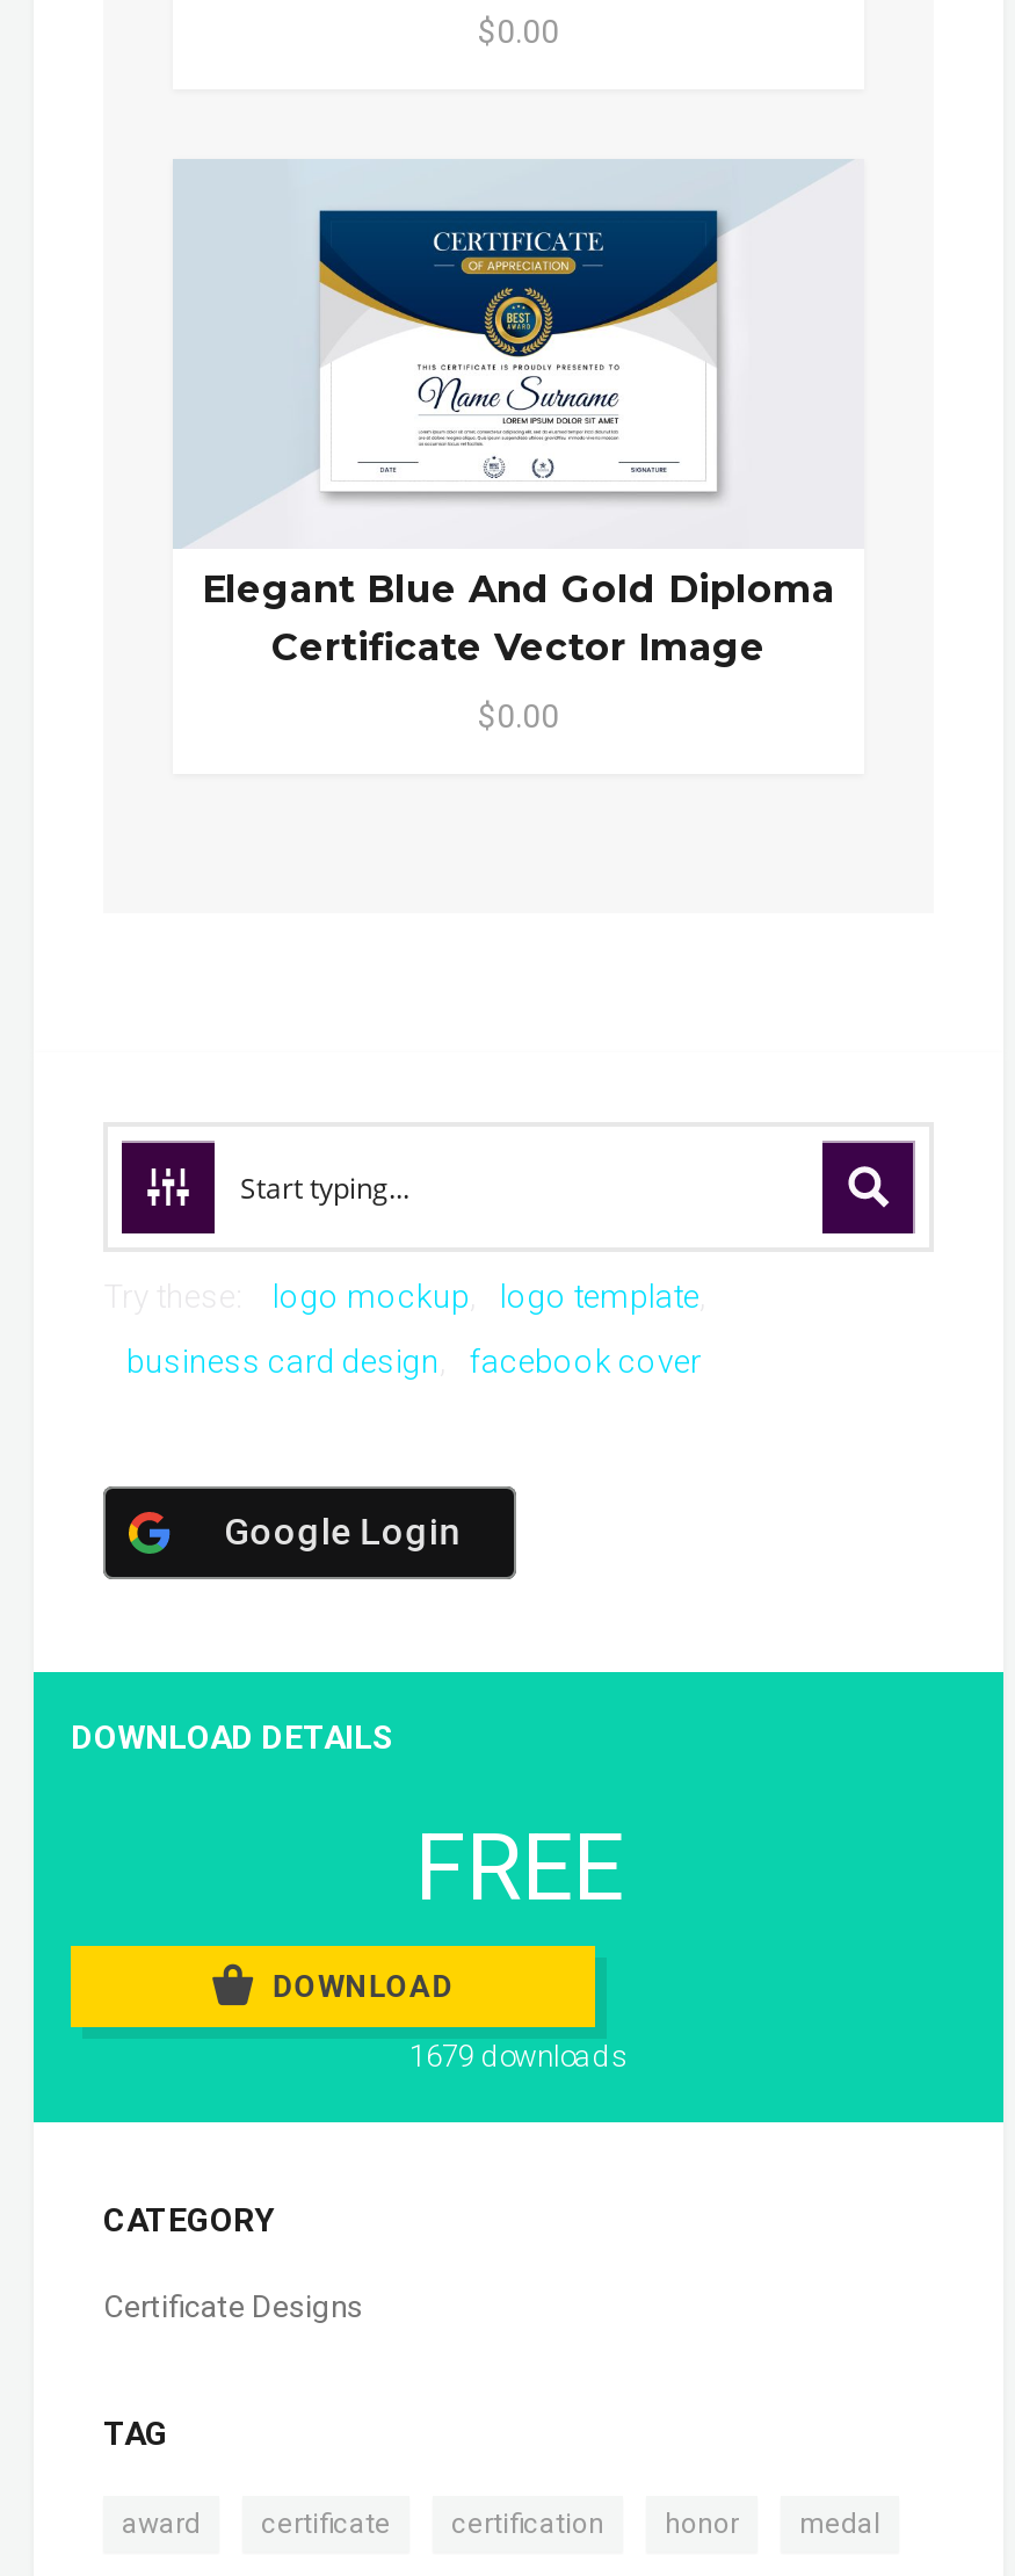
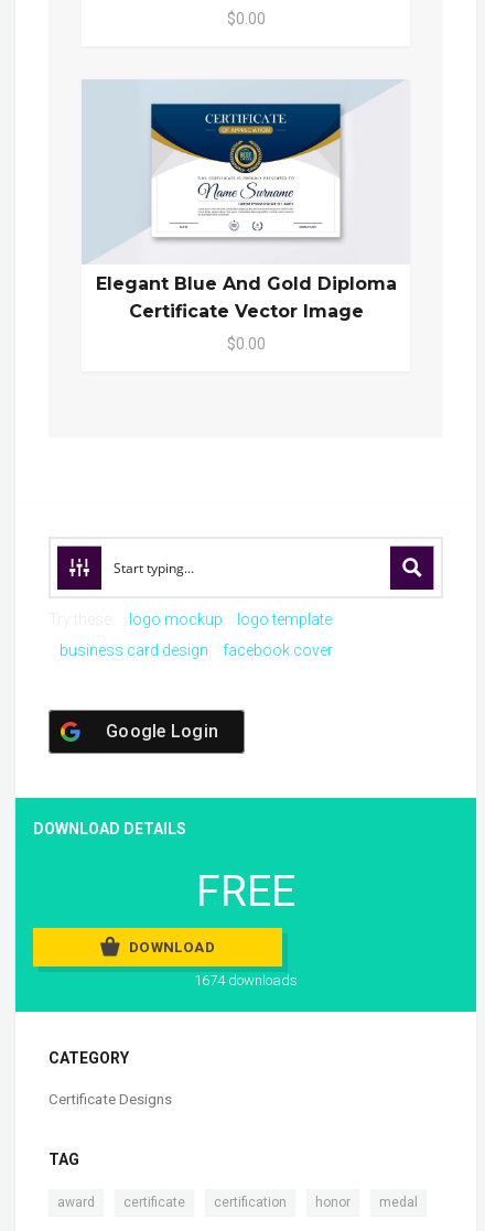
- 1679 downloads
+ 1674 downloads
